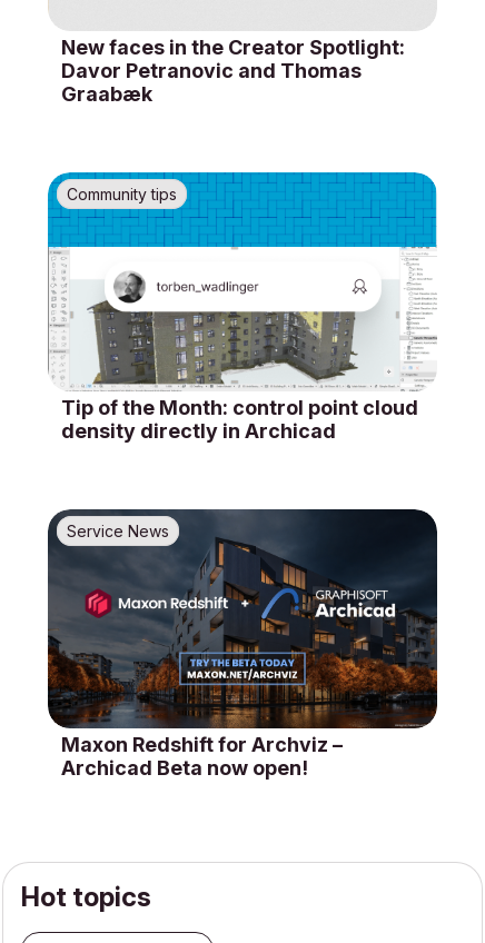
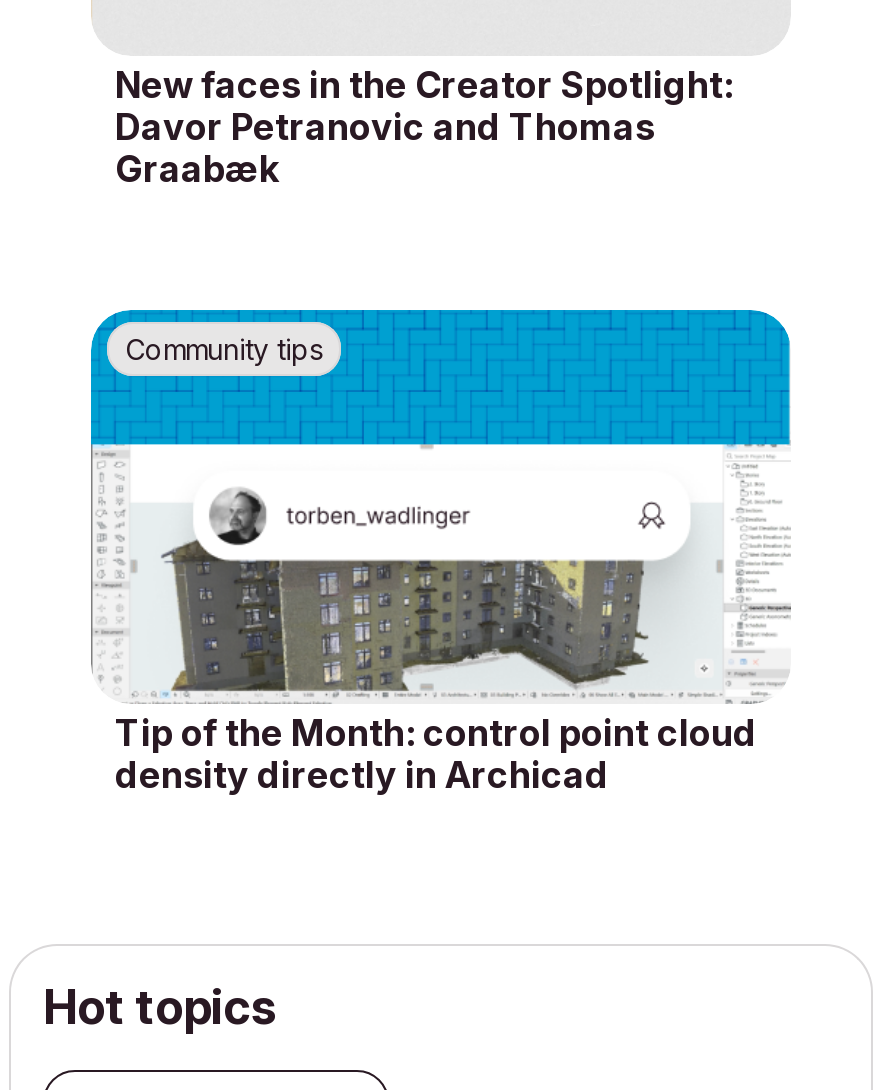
- [image]
- Service News

- Maxon Redshift for Archviz –
- Archicad Beta now open!
